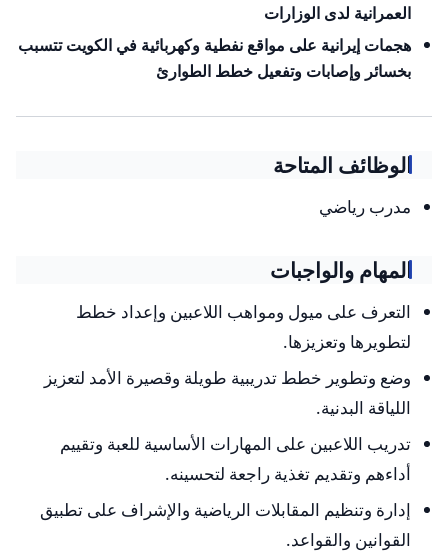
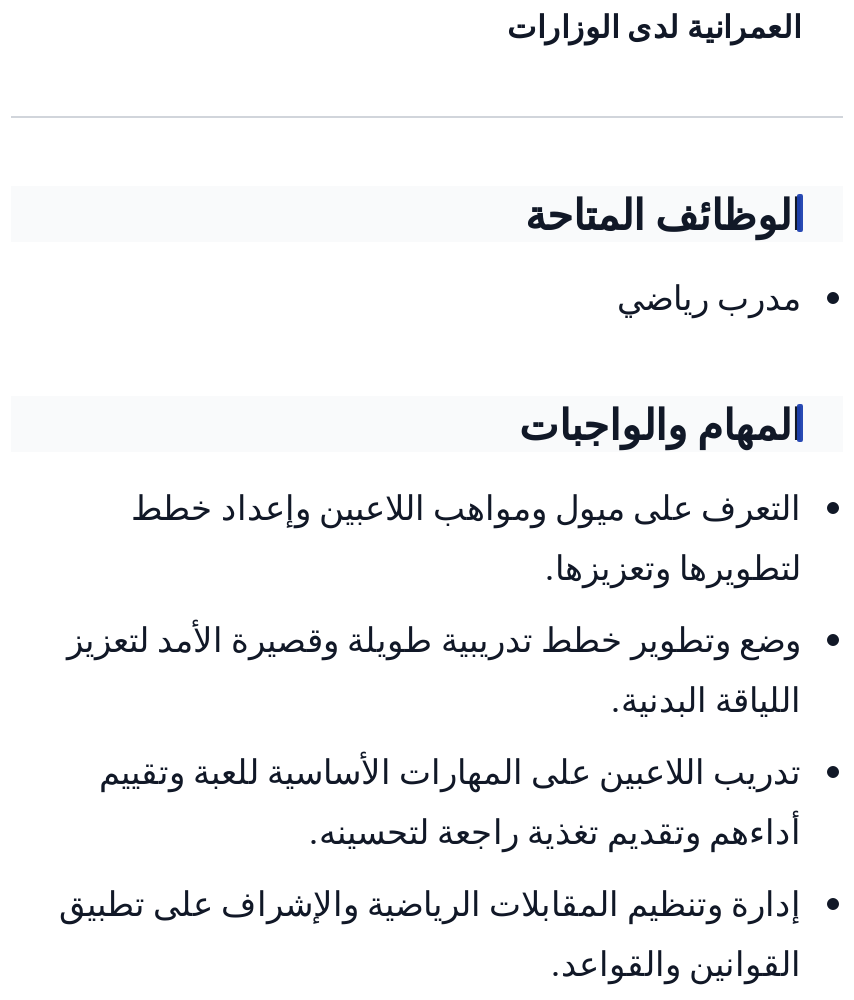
- هجمات إيرانية على مواقع نفطية وكهربائية في الكويت تتسبب
- بخسائر وإصابات وتفعيل خطط الطوارئ
